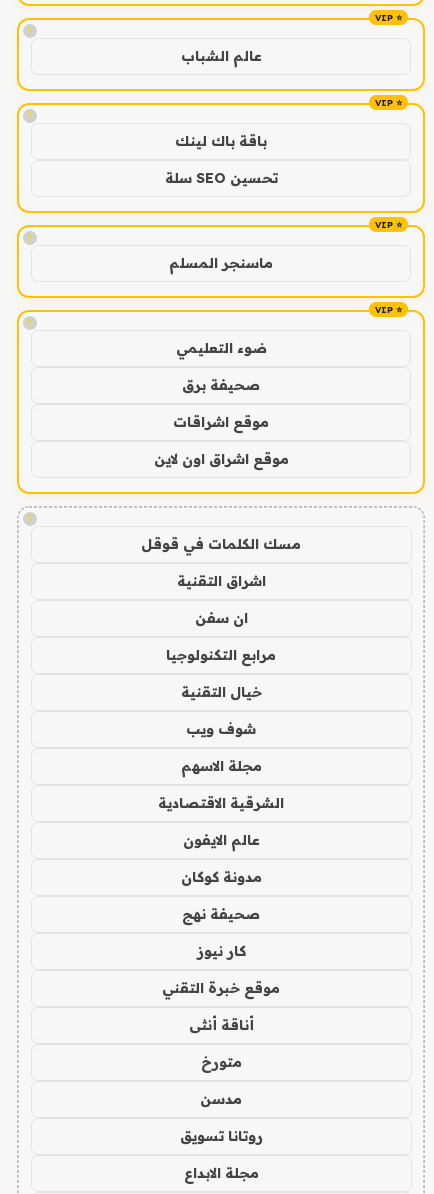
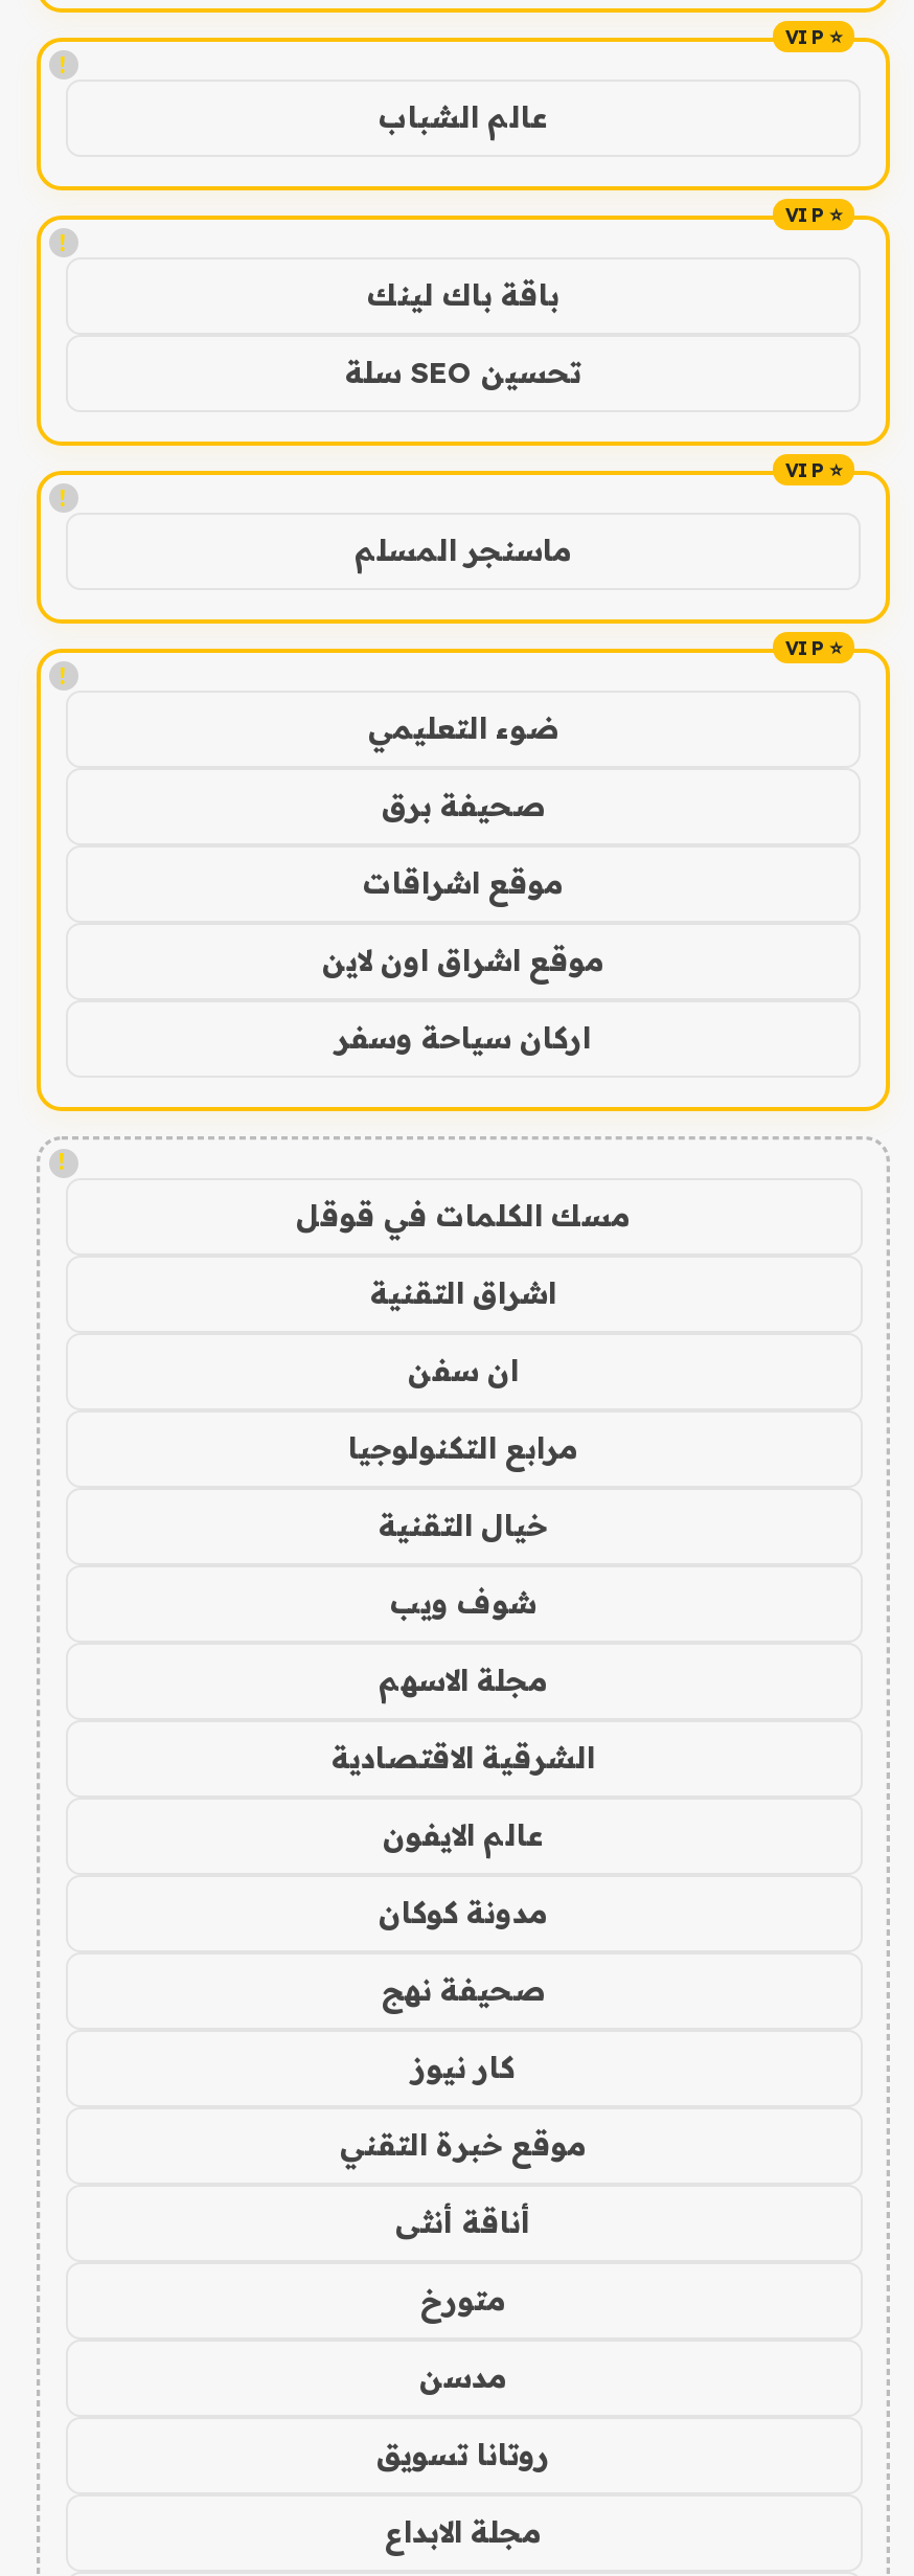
+ اركان سياحة وسفر
